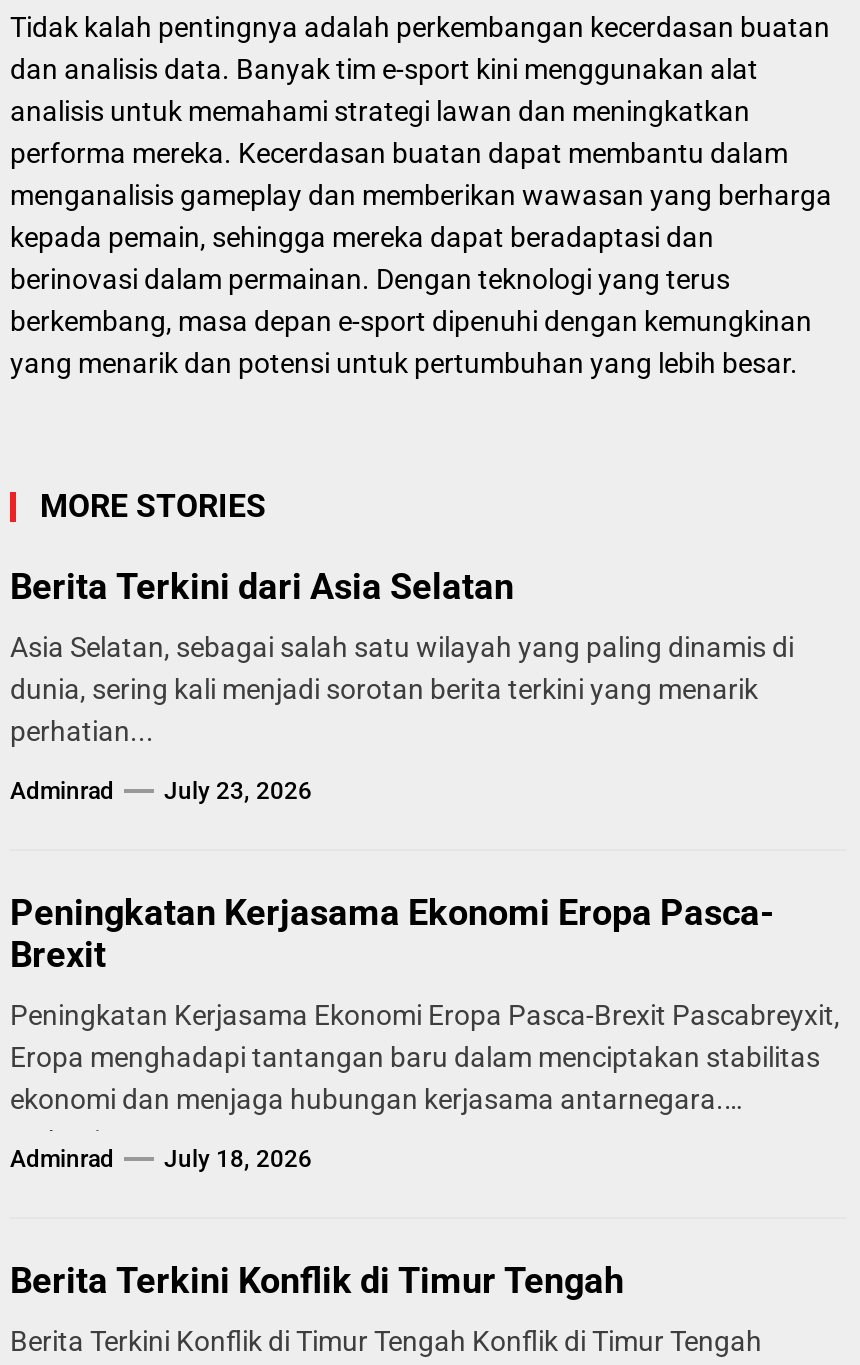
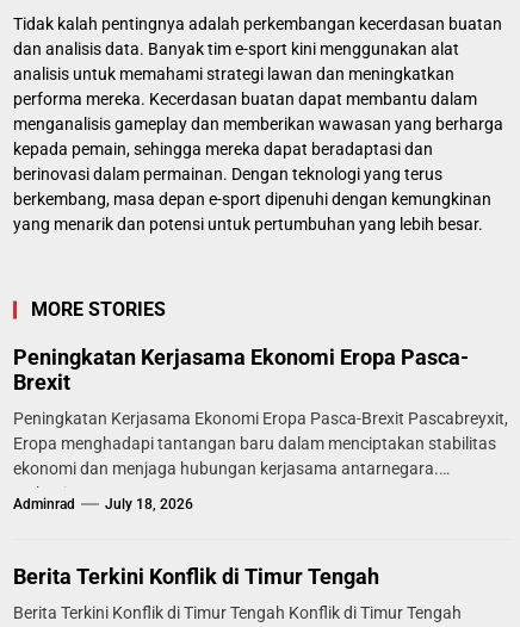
- Berita Terkini dari Asia Selatan
- Asia Selatan, sebagai salah satu wilayah yang paling dinamis di
- dunia, sering kali menjadi sorotan berita terkini yang menarik
- perhatian...
- Adminrad
- July 23, 2026
